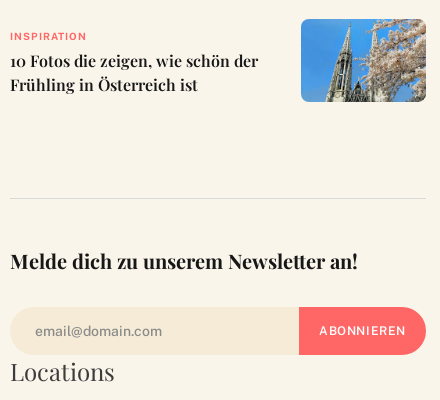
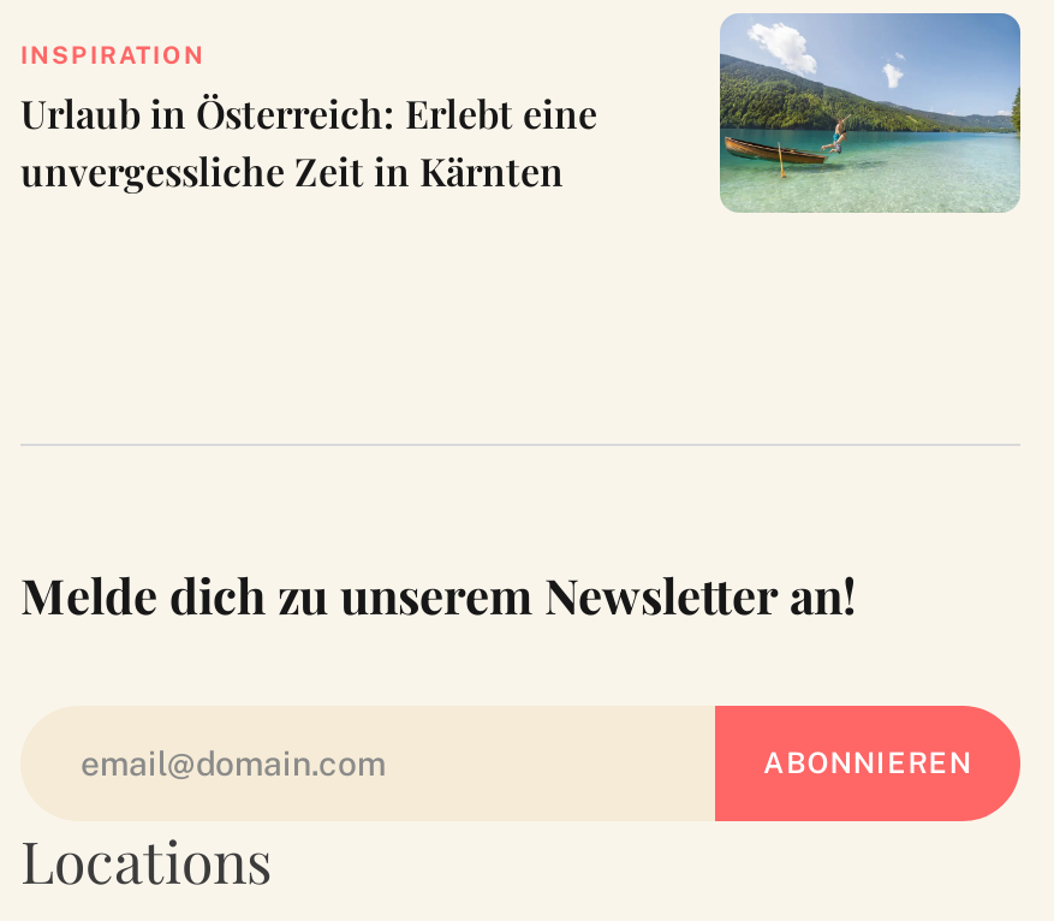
- [image]
+ [image]

- 10 Fotos die zeigen, wie schön der
- Frühling in Österreich ist
+ Urlaub in Österreich: Erlebt eine
+ unvergessliche Zeit in Kärnten
